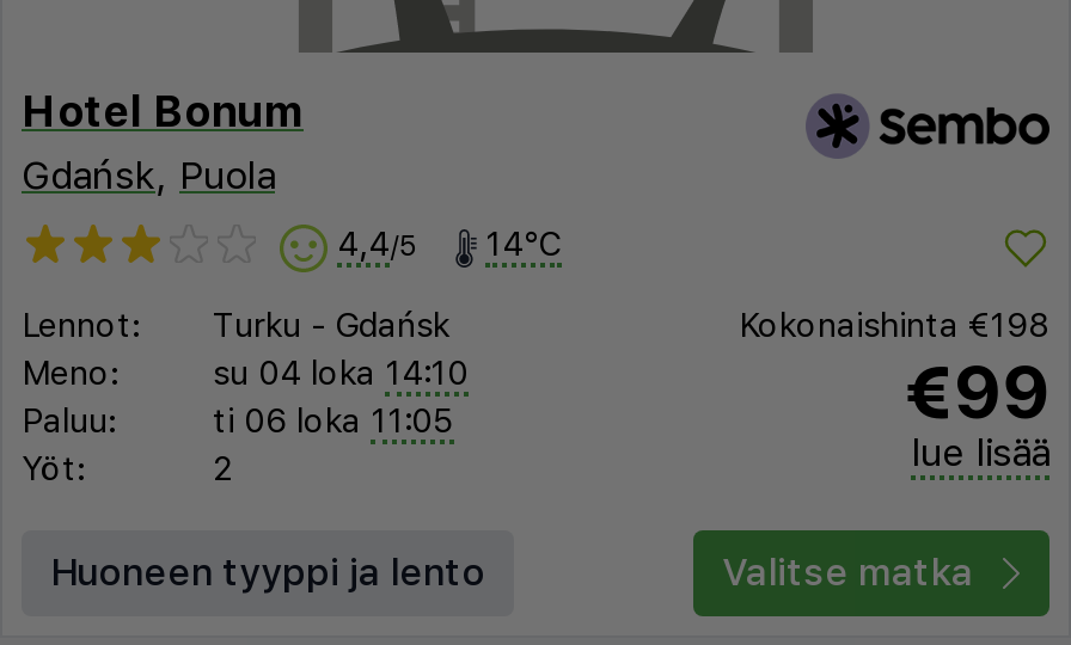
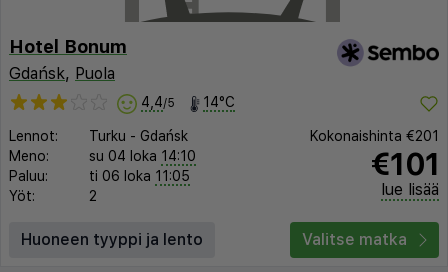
- Kokonaishinta €198
+ Kokonaishinta €201

- €99
+ €101
